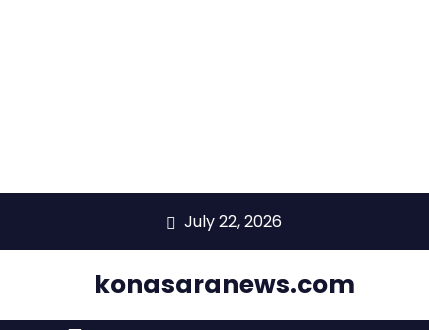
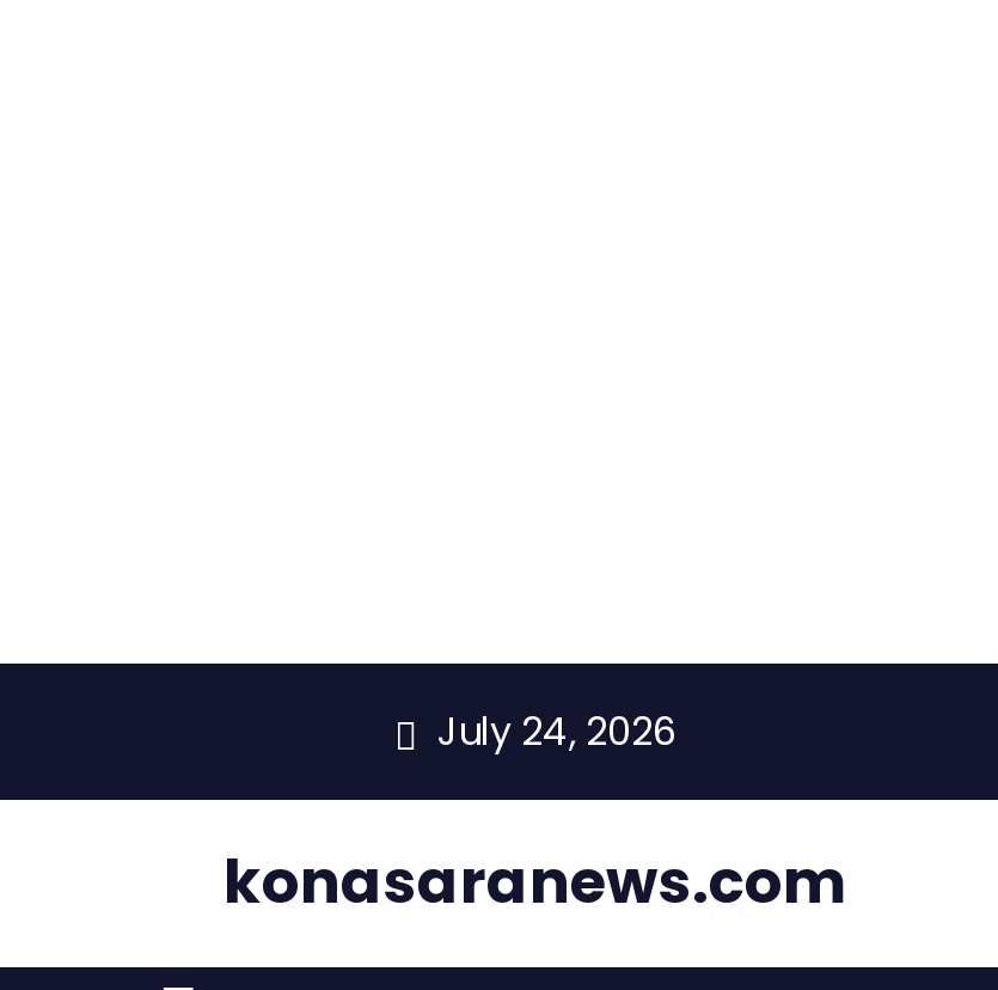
- July 22, 2026
+ July 24, 2026
